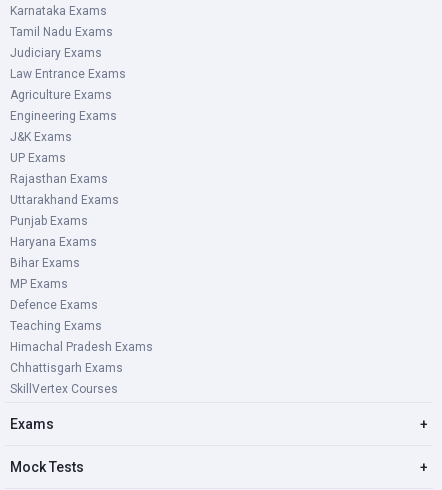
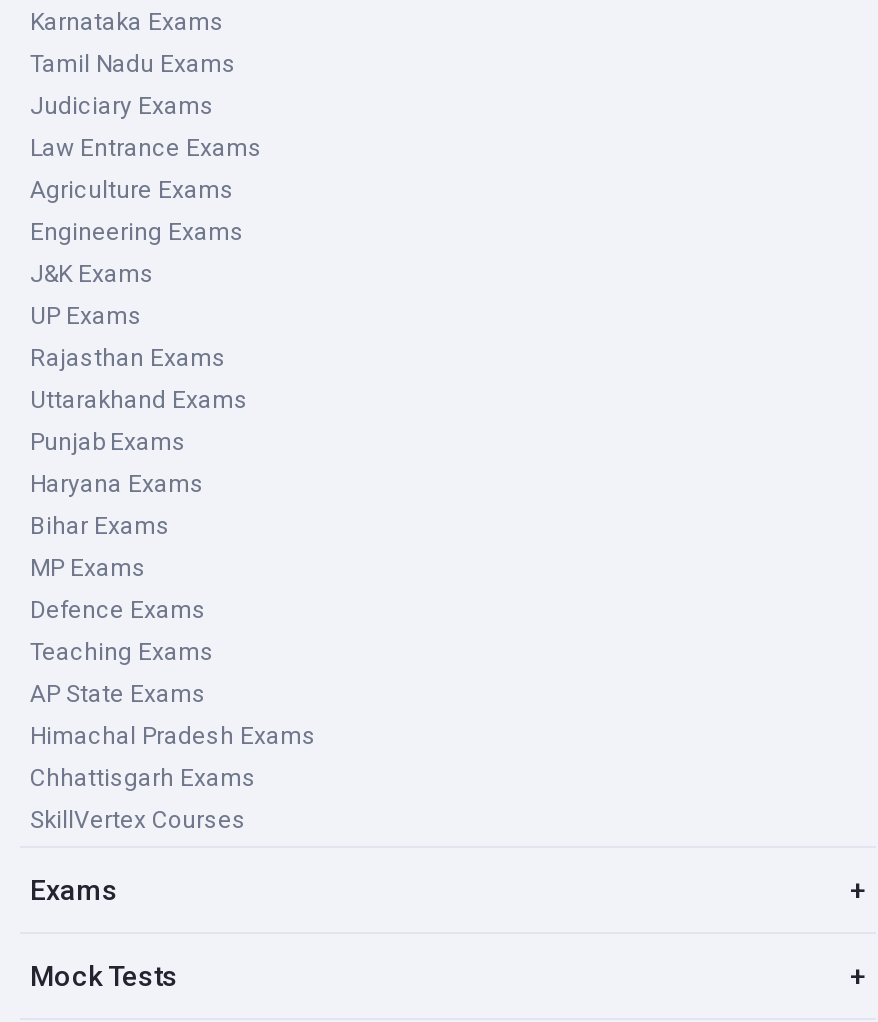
+ AP State Exams
